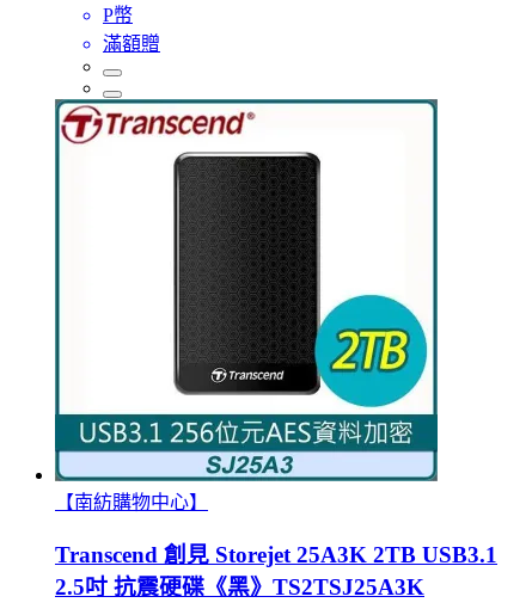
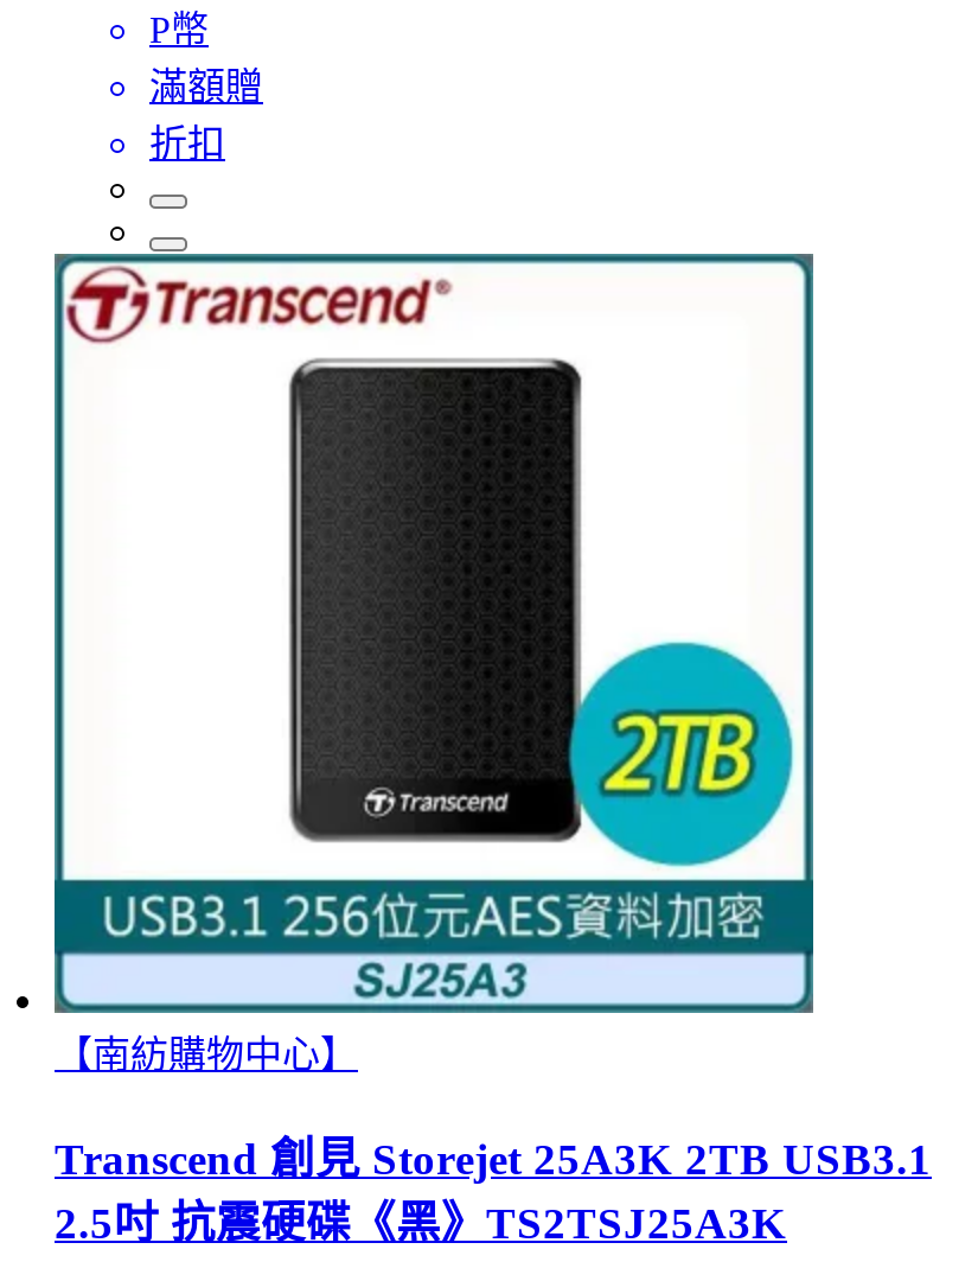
+ 折扣
